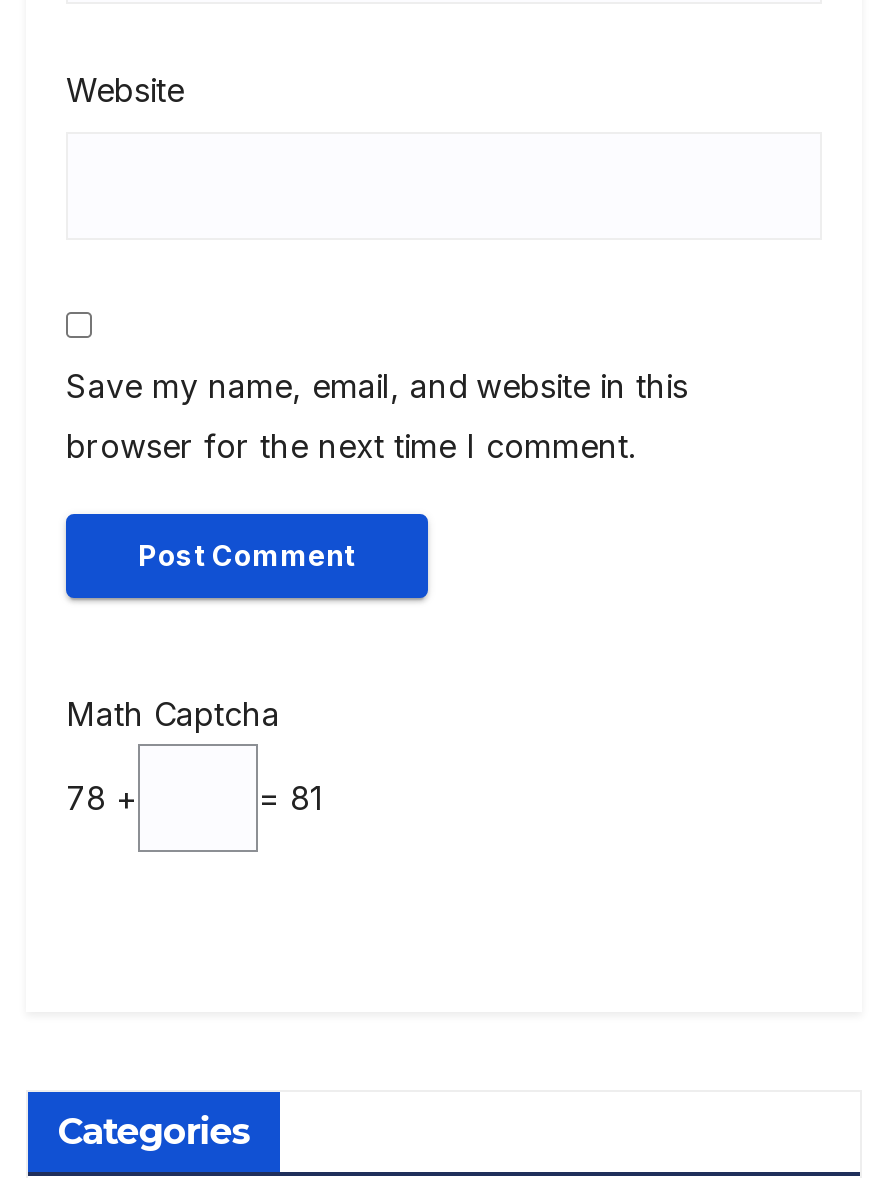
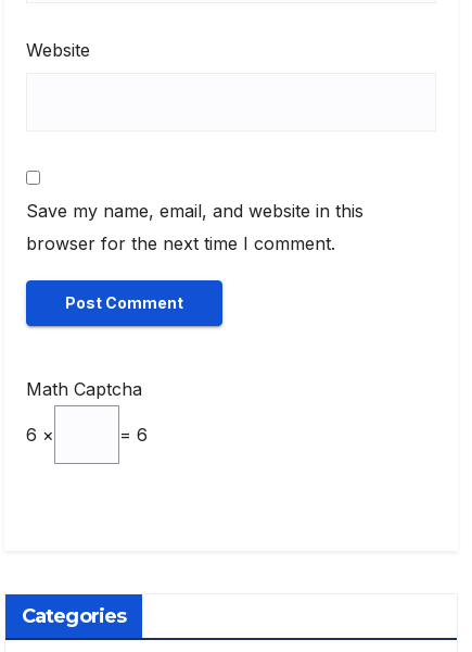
- 78 +
+ 6 ×

- = 81
+ = 6
